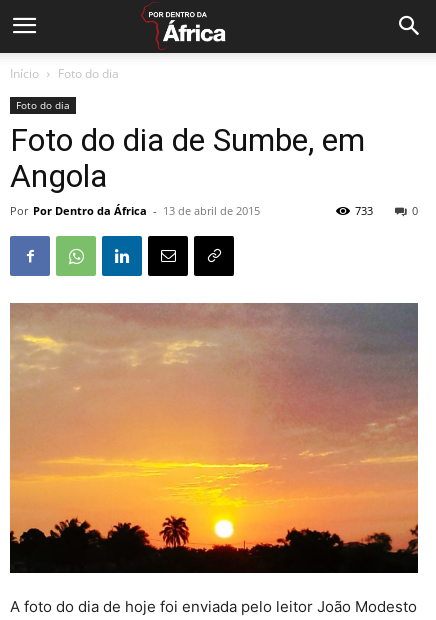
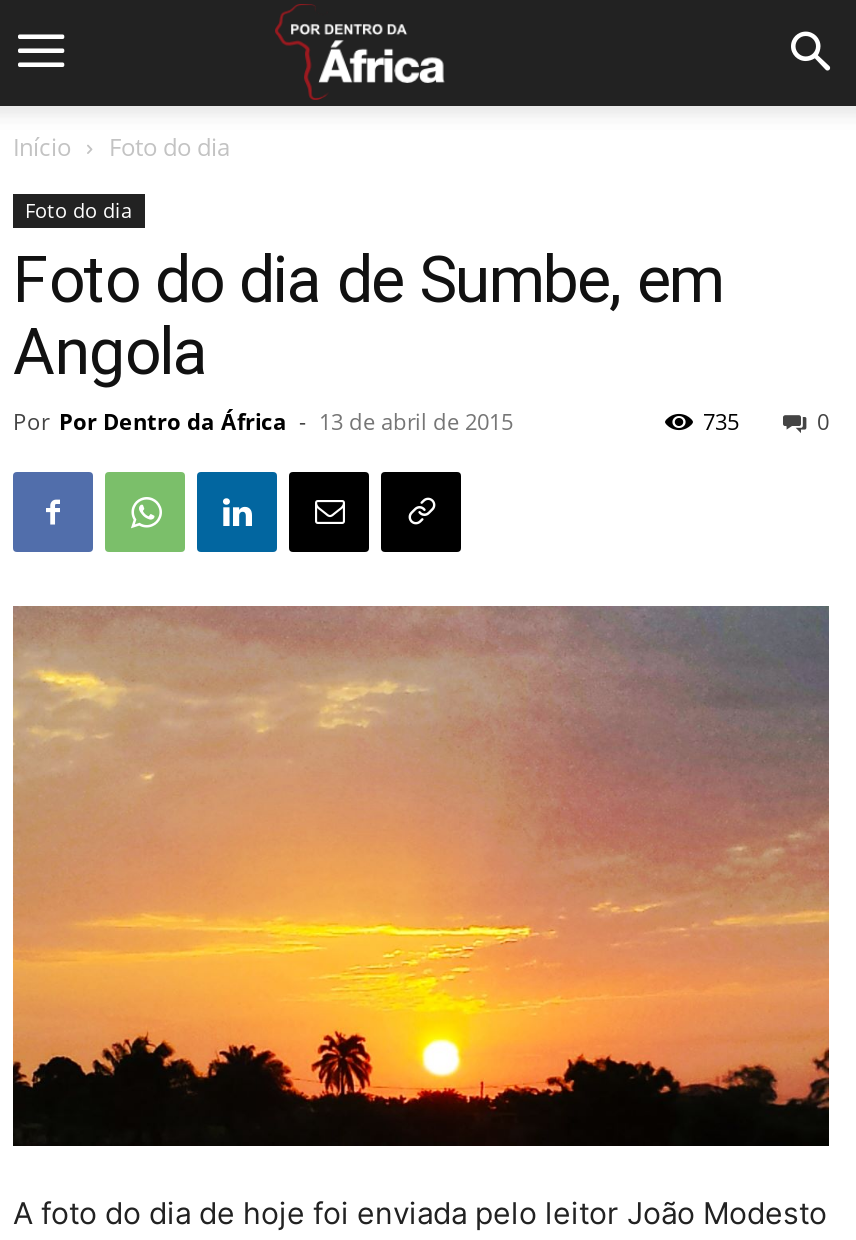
- 733
+ 735
